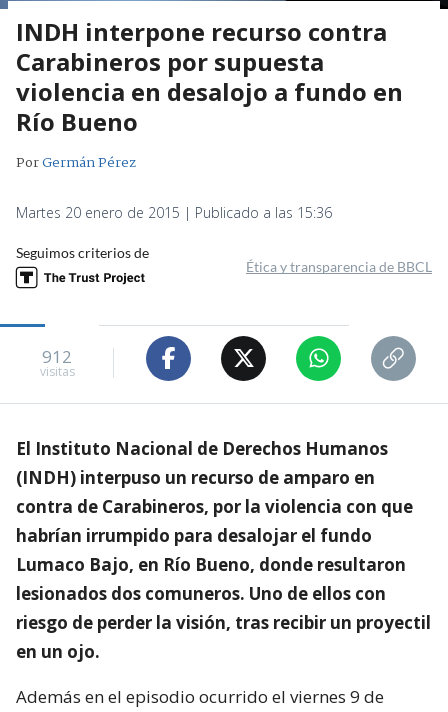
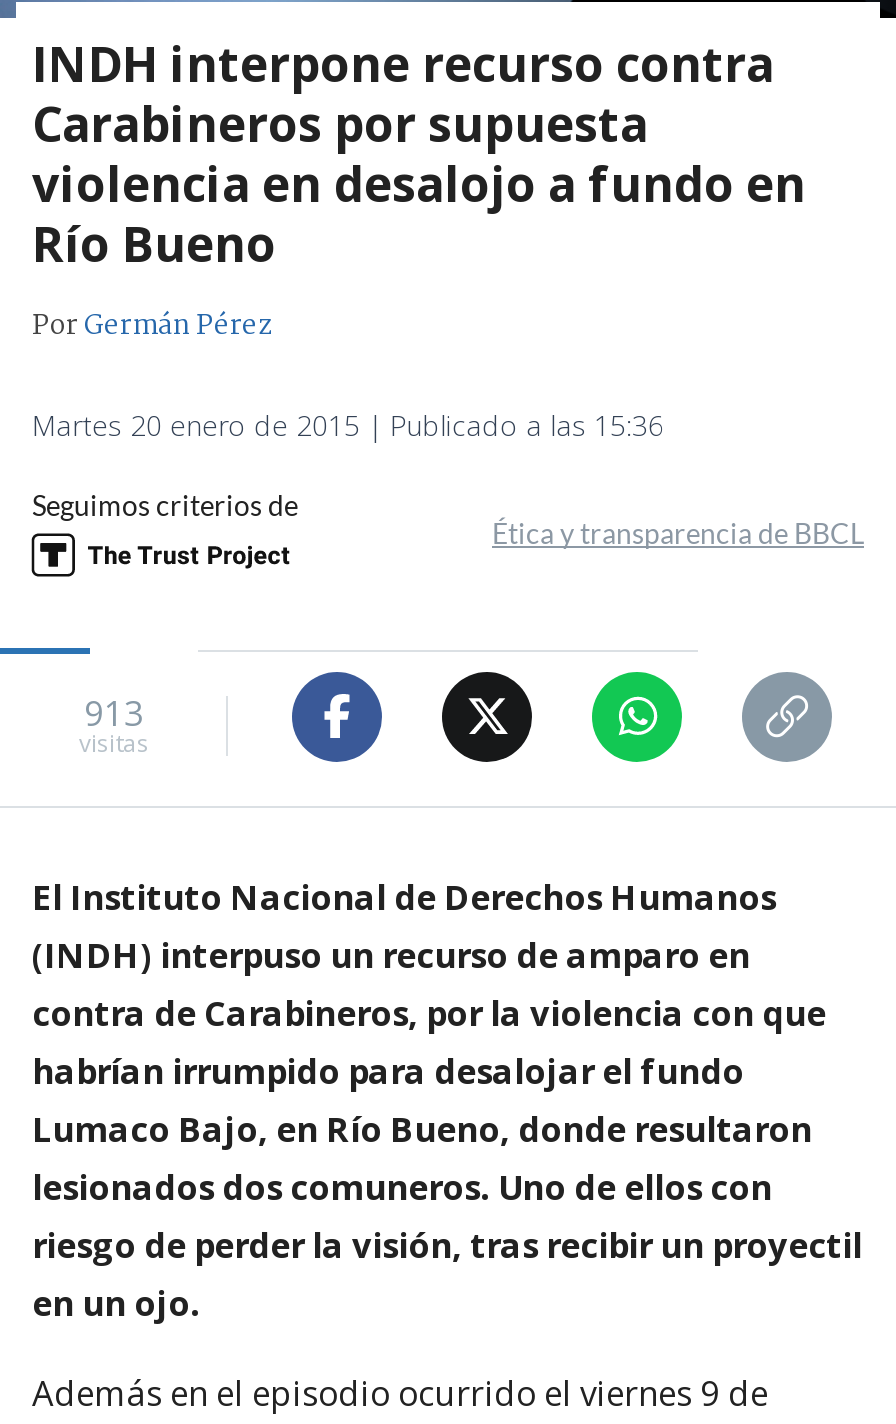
- 912
+ 913
